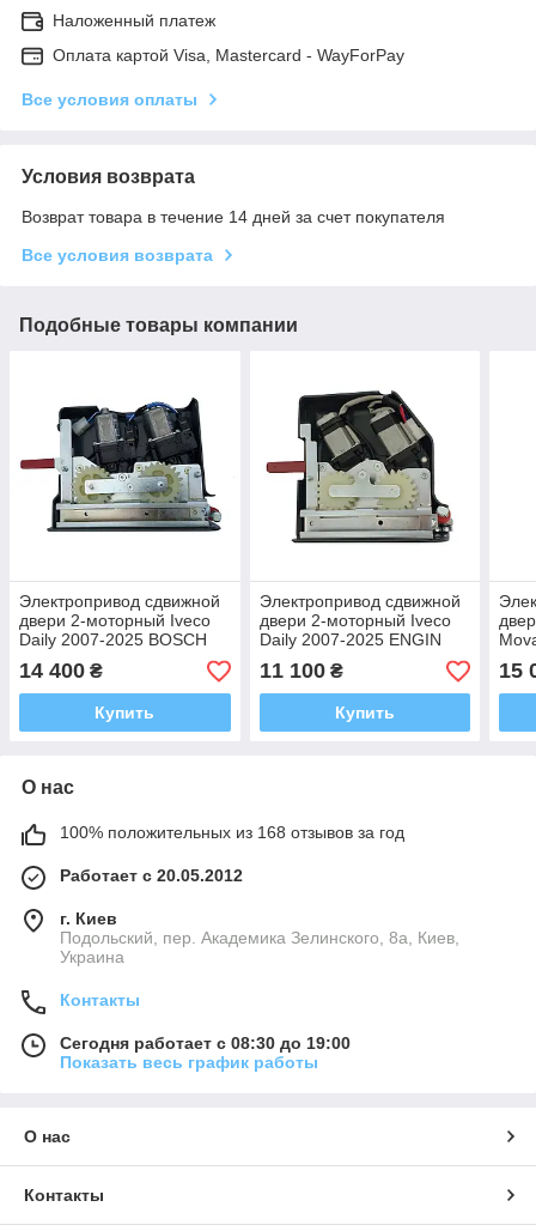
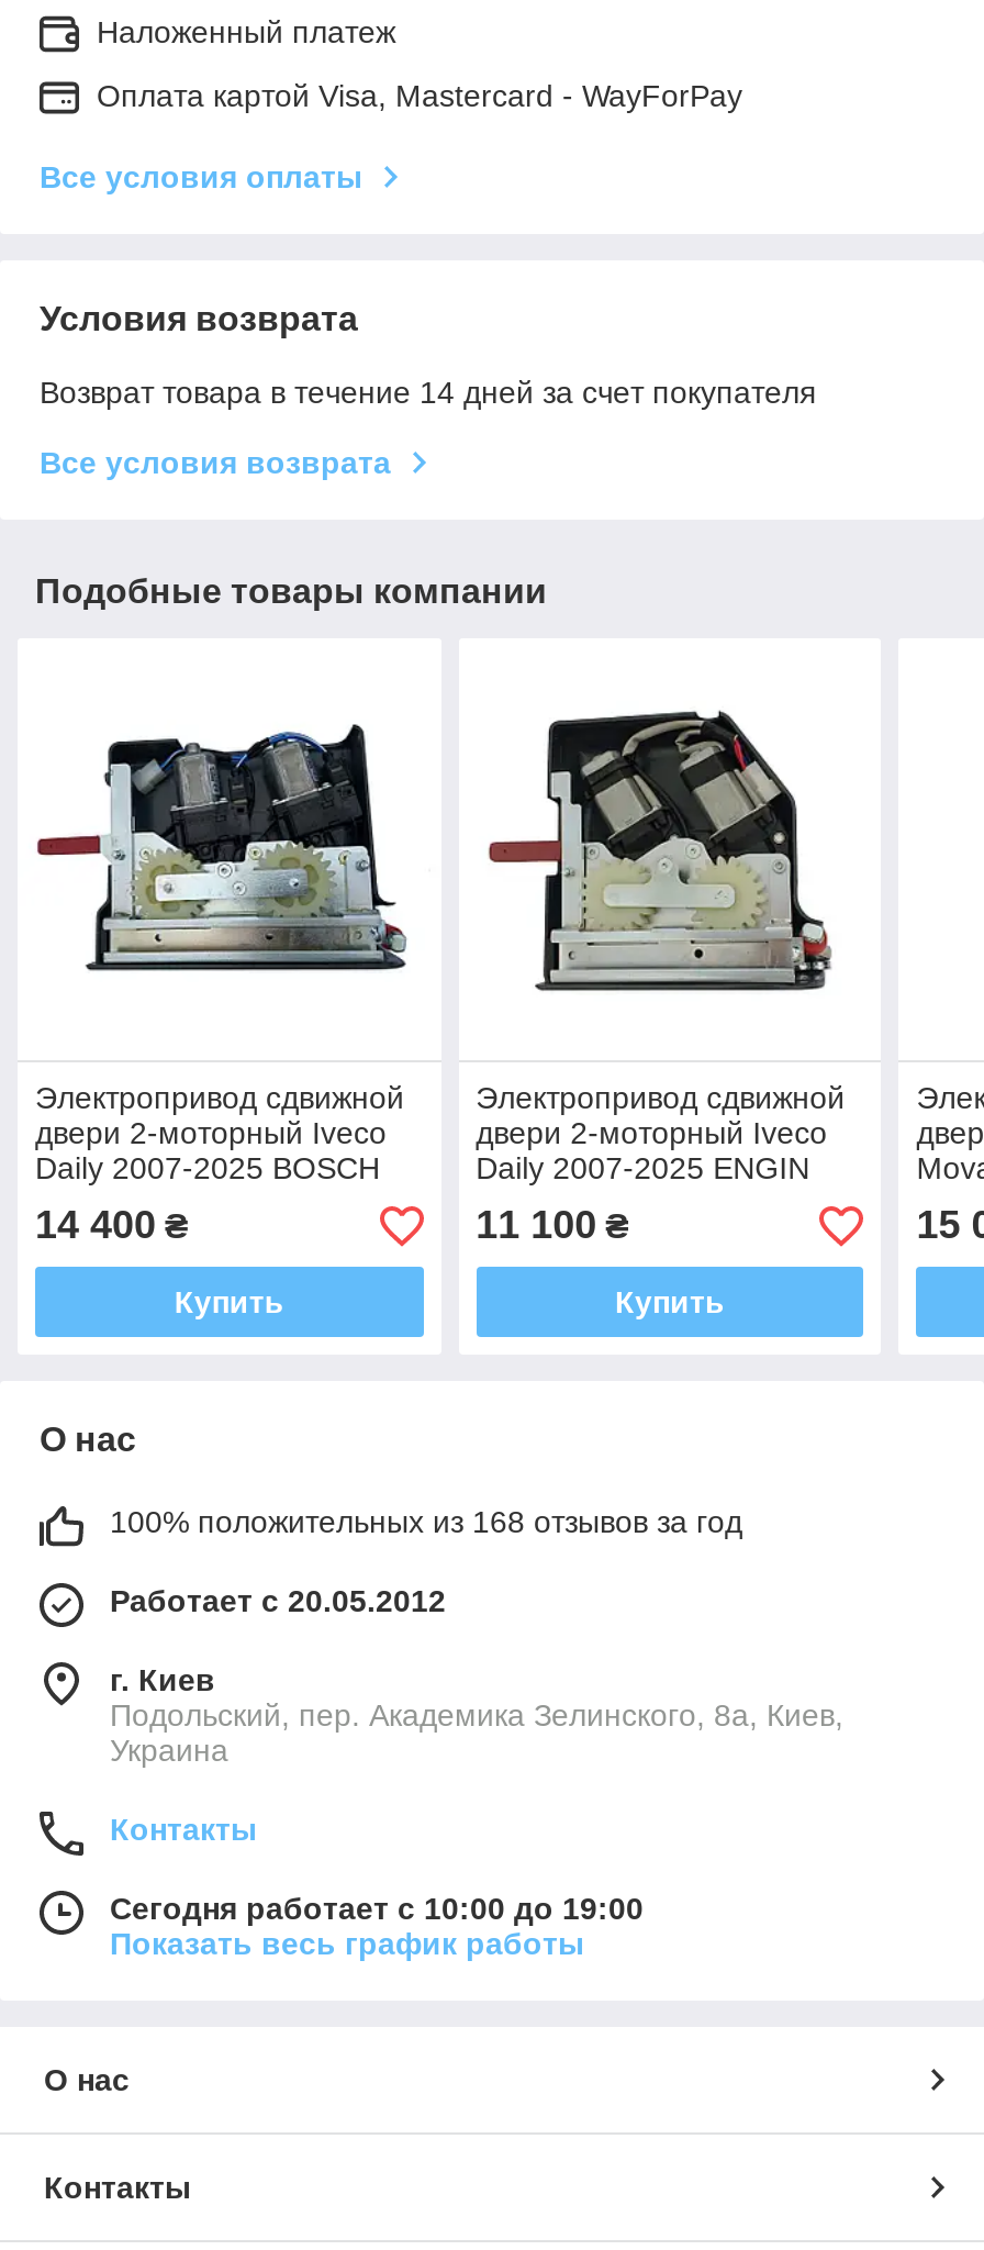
- Сегодня работает с 08:30 до 19:00
+ Сегодня работает с 10:00 до 19:00
